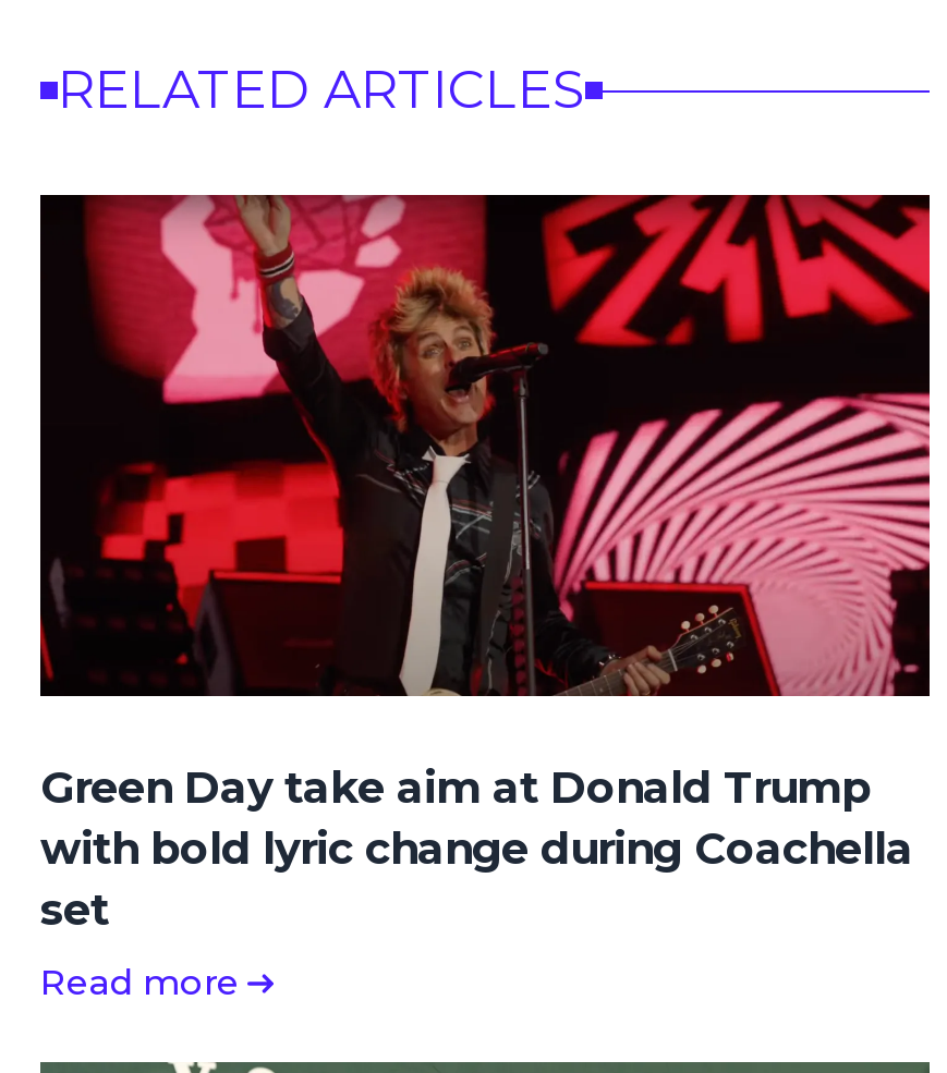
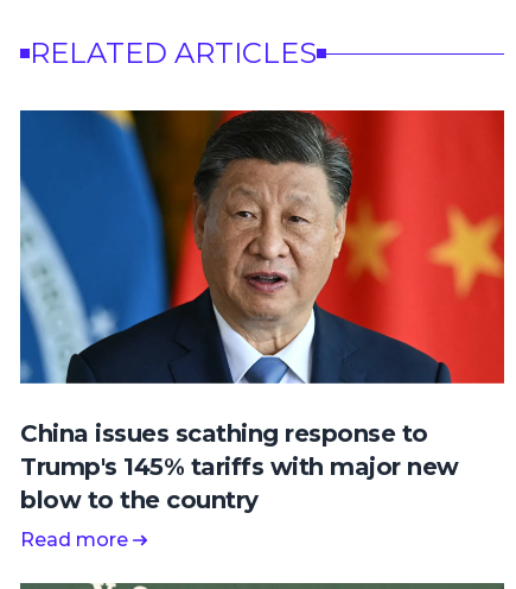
- [image]
- Green Day take aim at Donald Trump
- with bold lyric change during Coachella
- set
+ [image]
+ China issues scathing response to
+ Trump's 145% tariffs with major new
+ blow to the country
